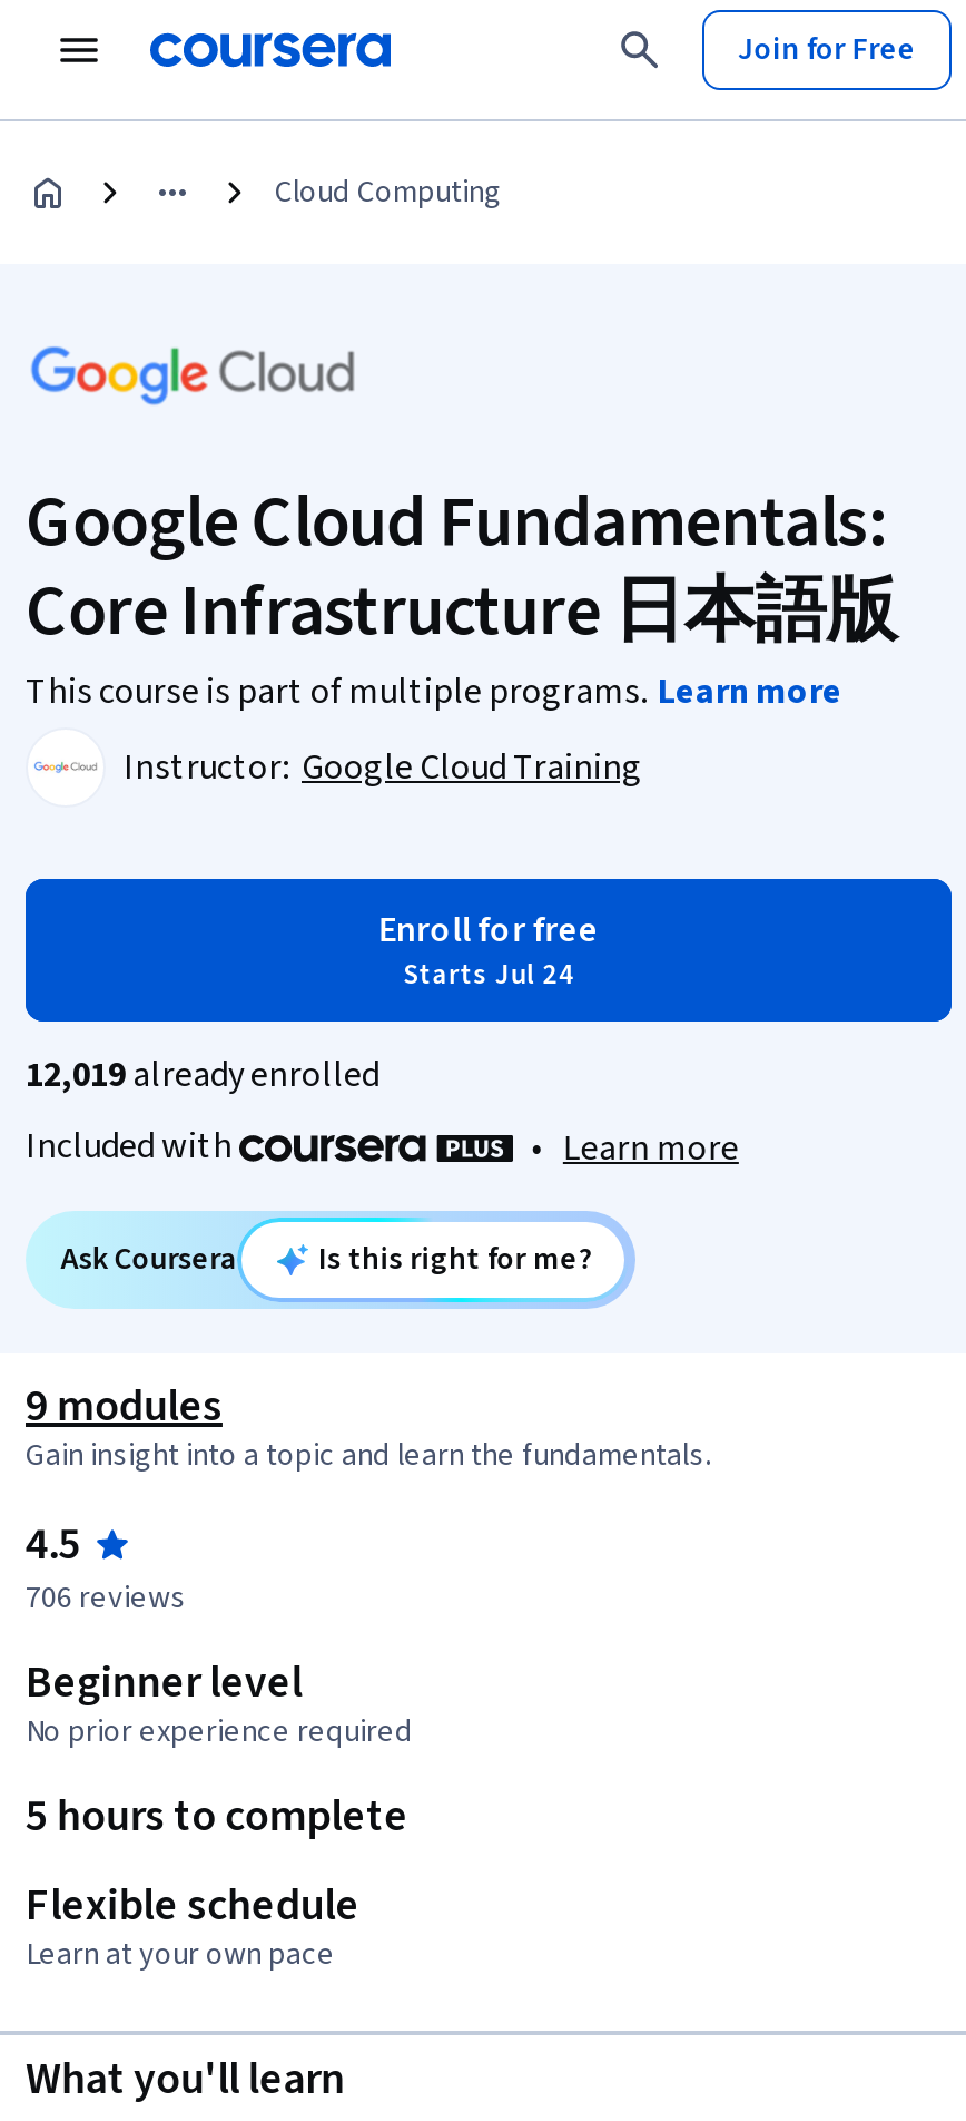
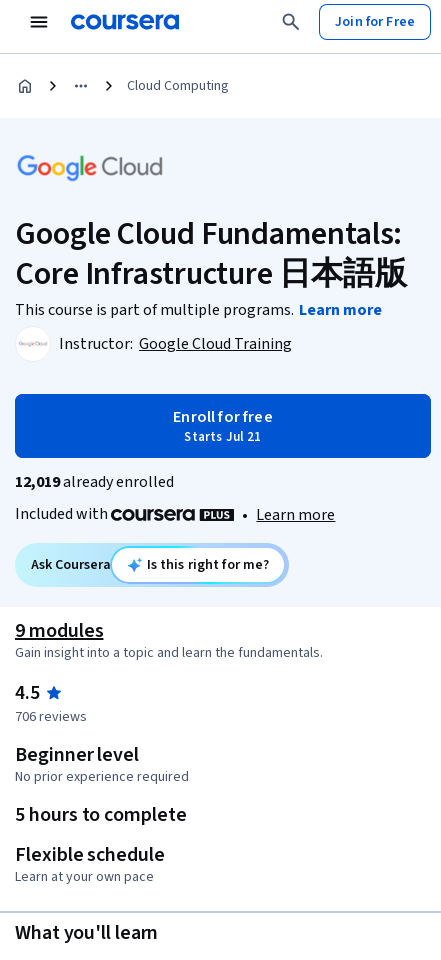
- Starts Jul 24
+ Starts Jul 21
